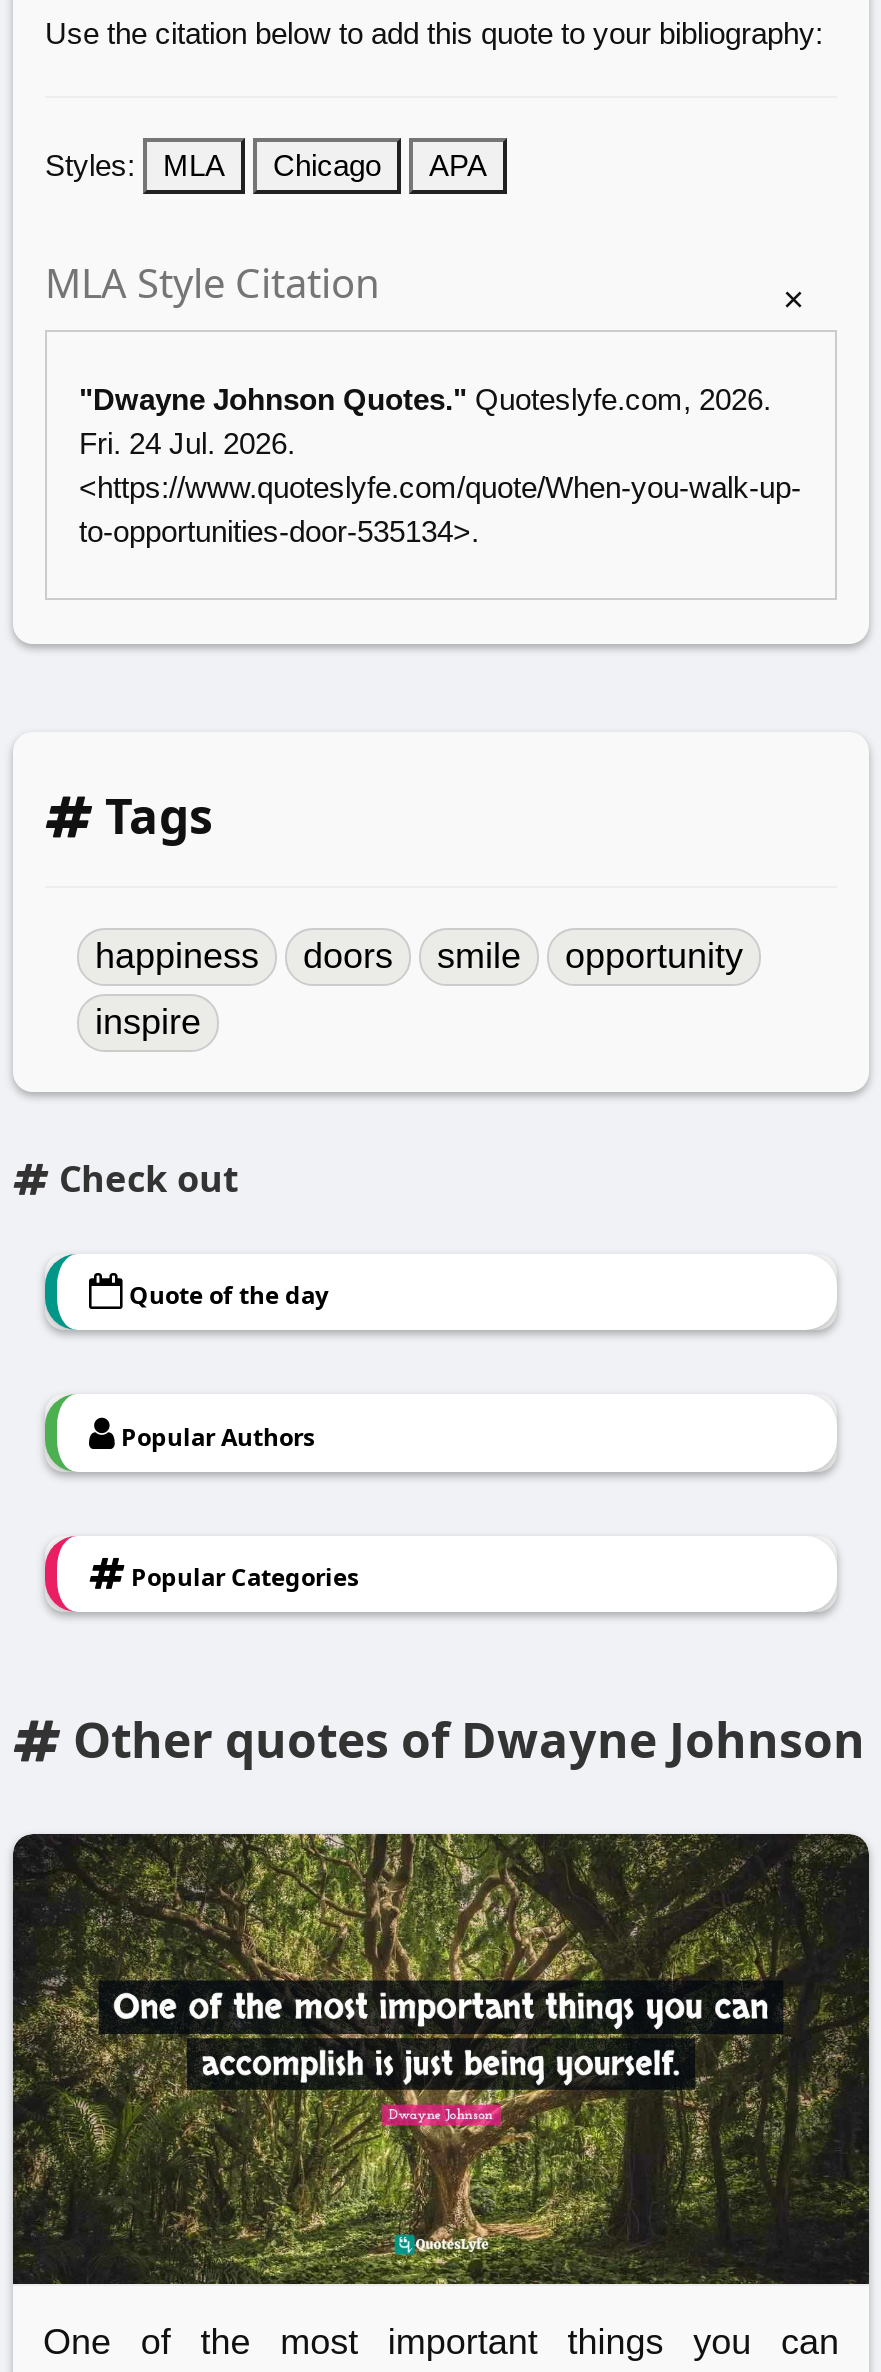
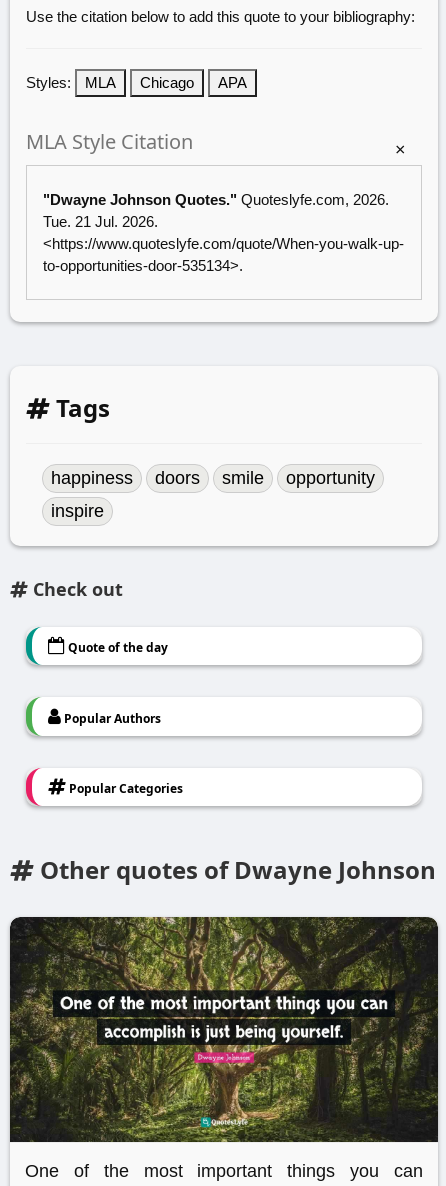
- Fri. 24 Jul. 2026.
+ Tue. 21 Jul. 2026.
